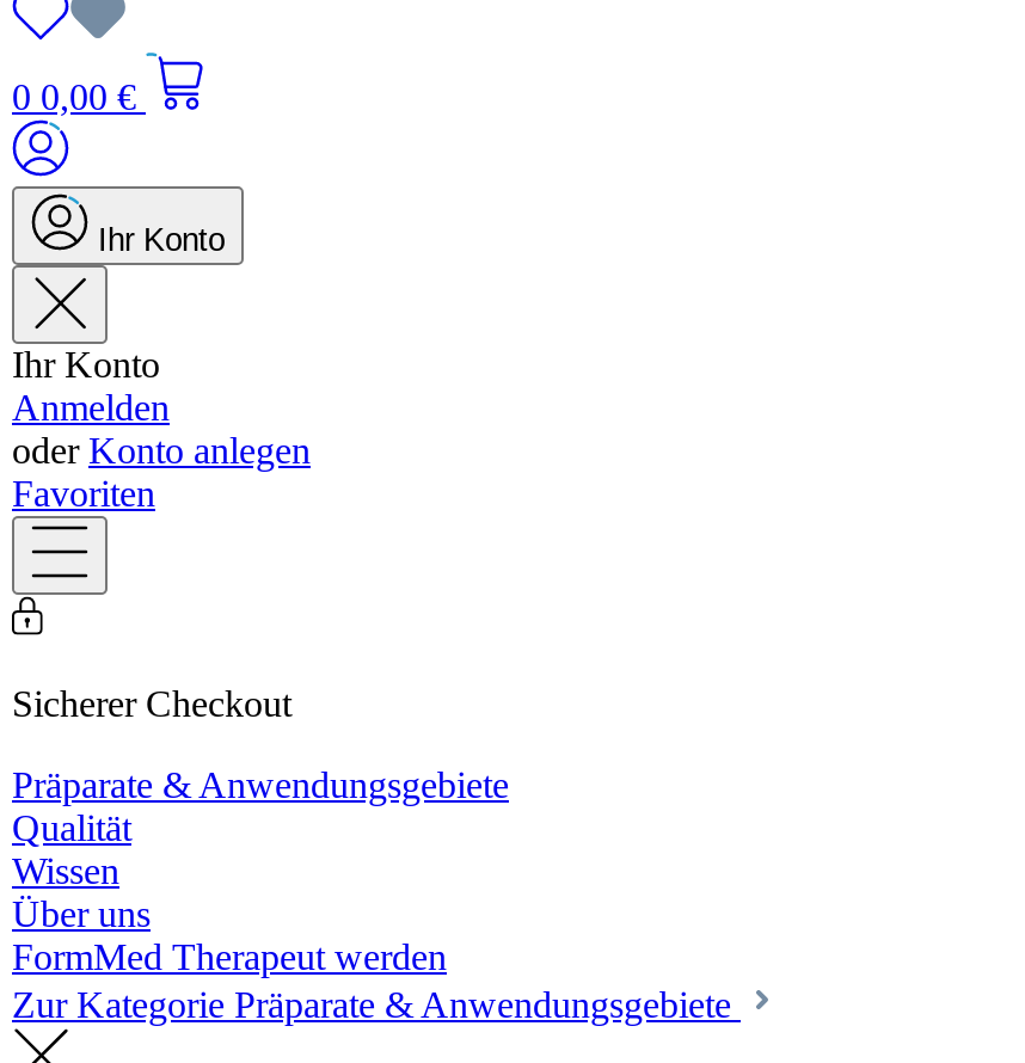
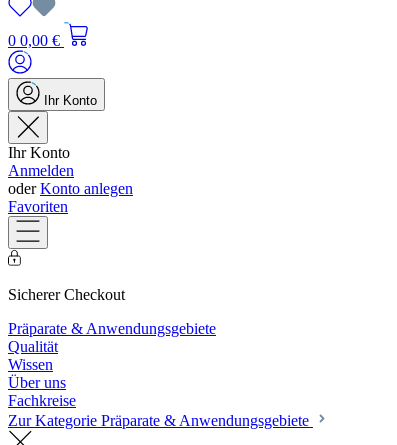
- FormMed Therapeut werden
+ Fachkreise
